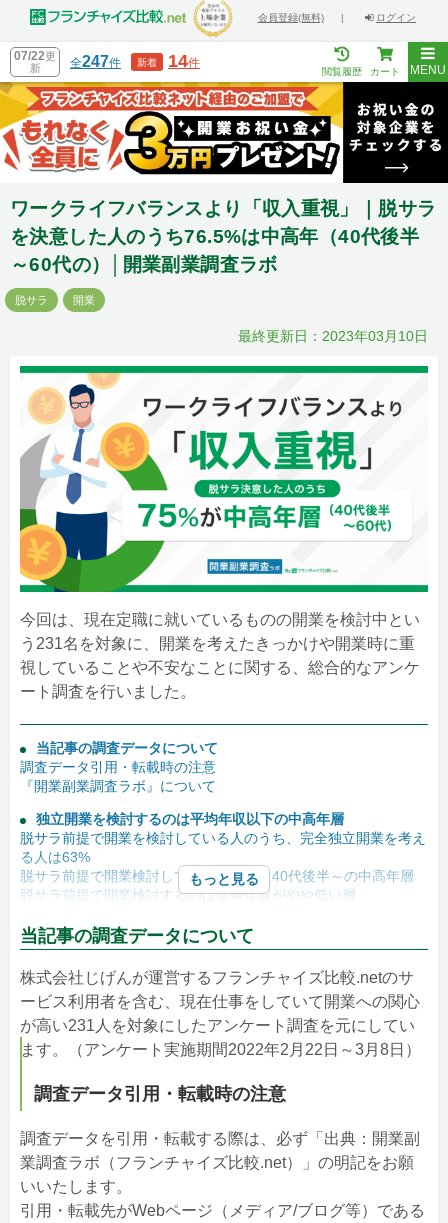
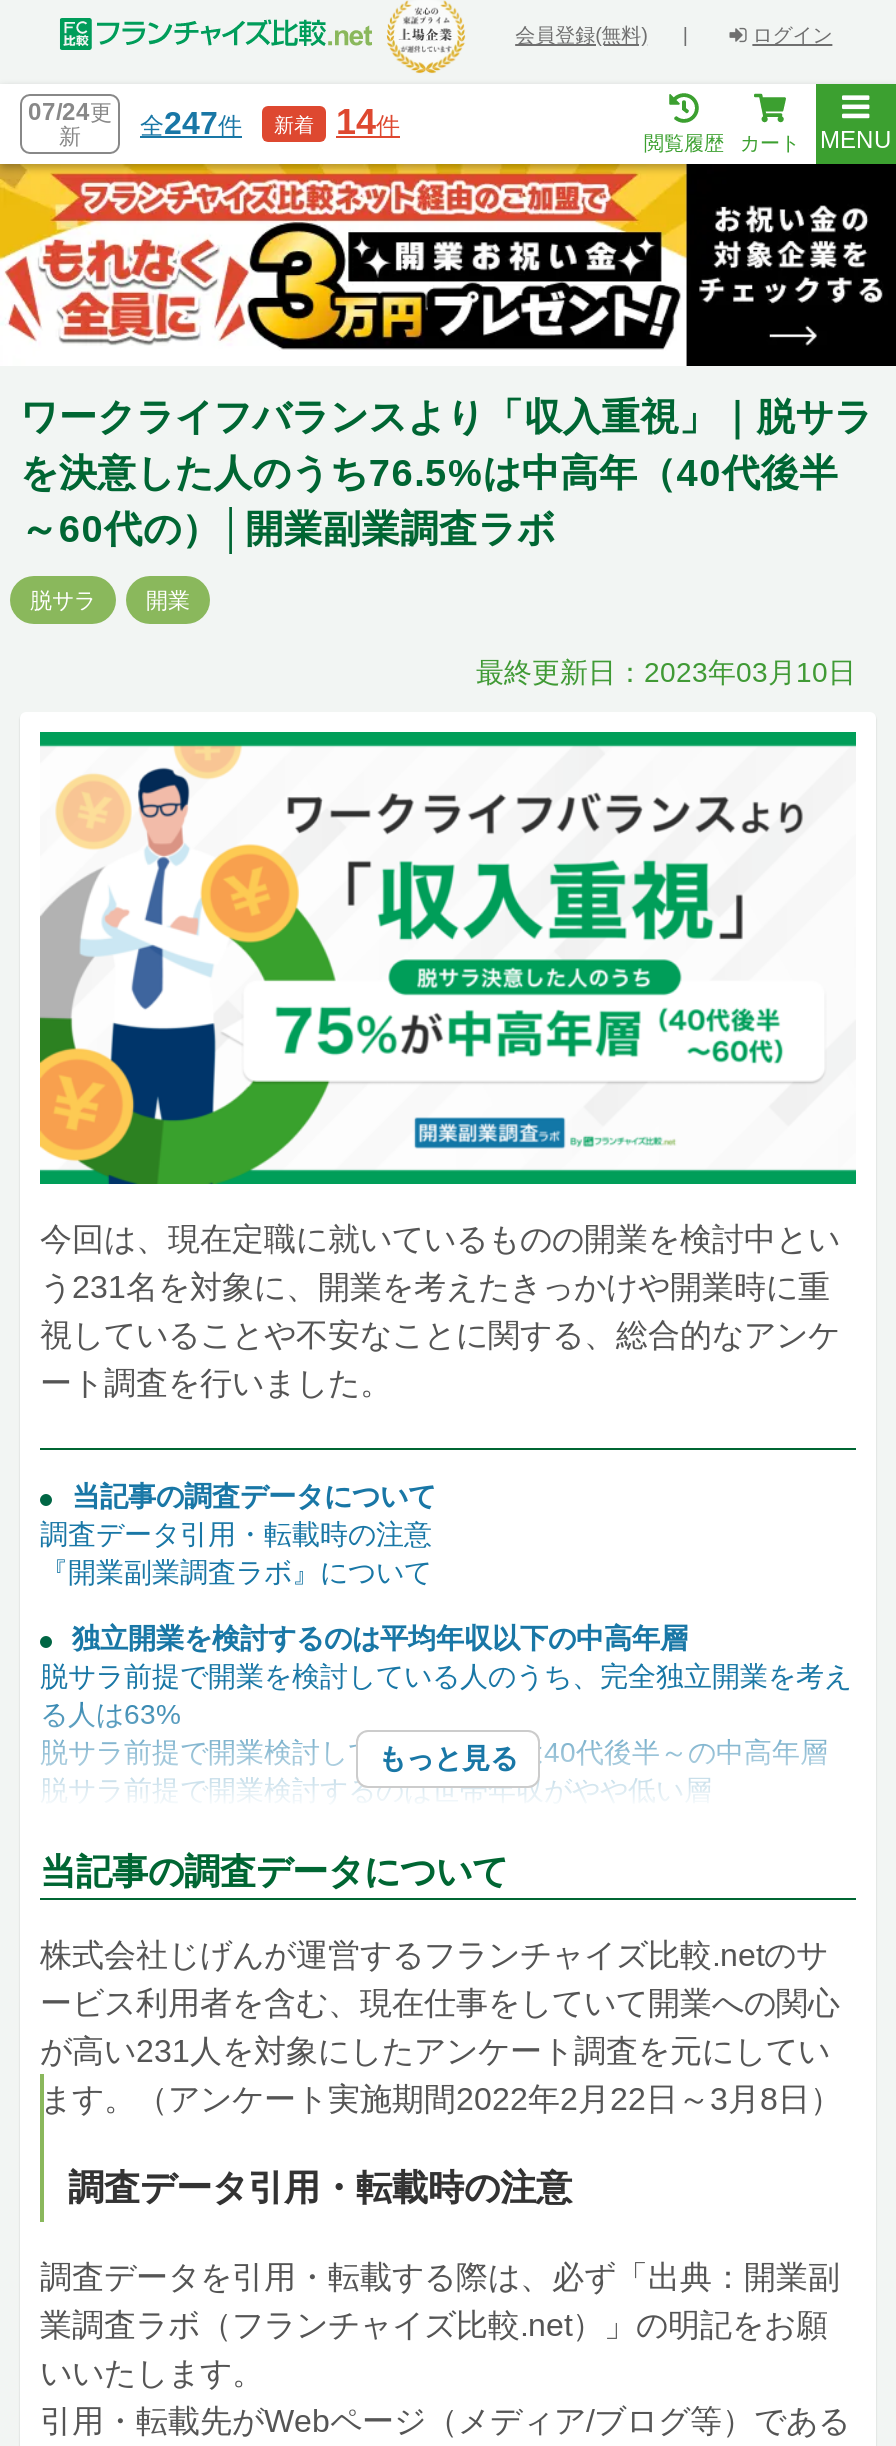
- 07/22更 全247件 新着 14件
+ 07/24更 全247件 新着 14件
